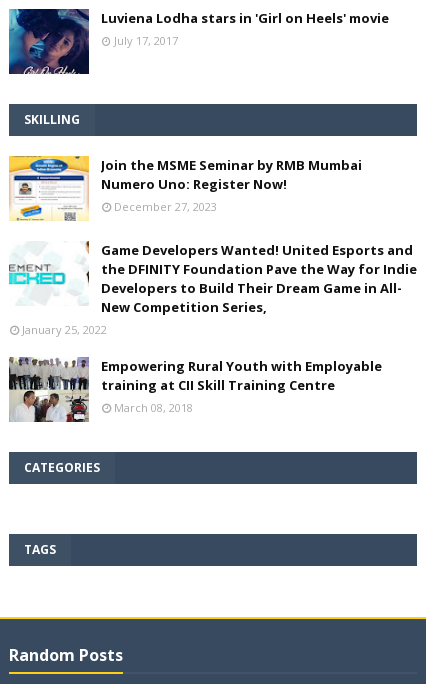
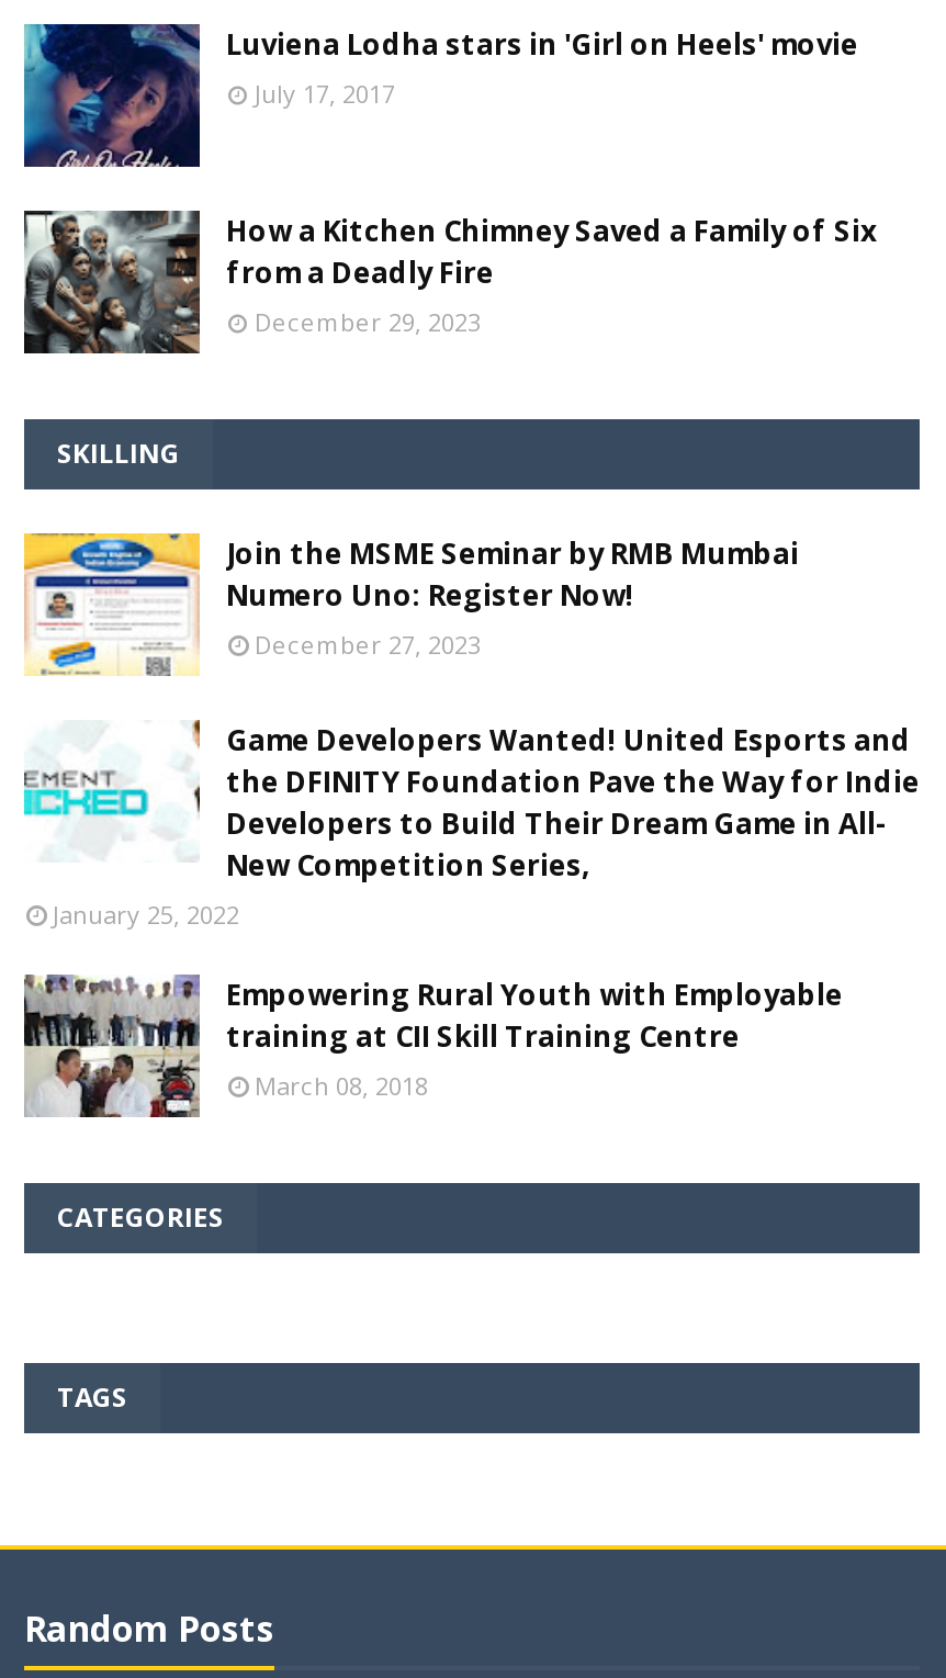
+ [image]
+ How a Kitchen Chimney Saved a Family of Six
+ from a Deadly Fire
+ December 29, 2023
